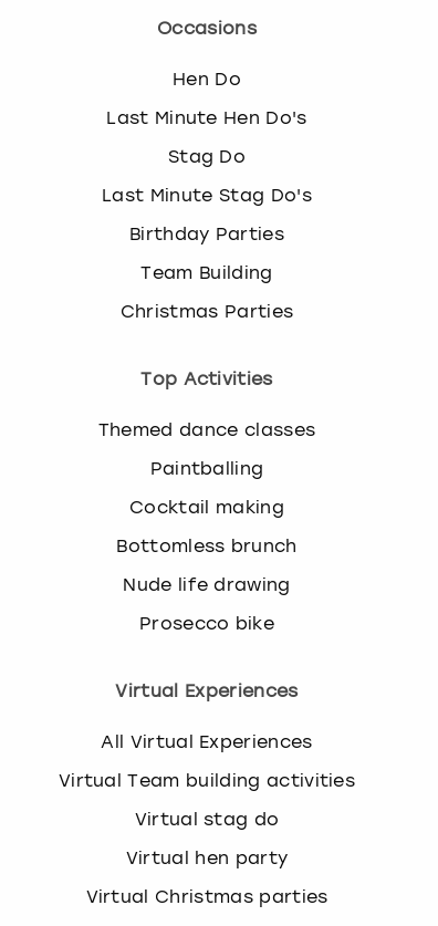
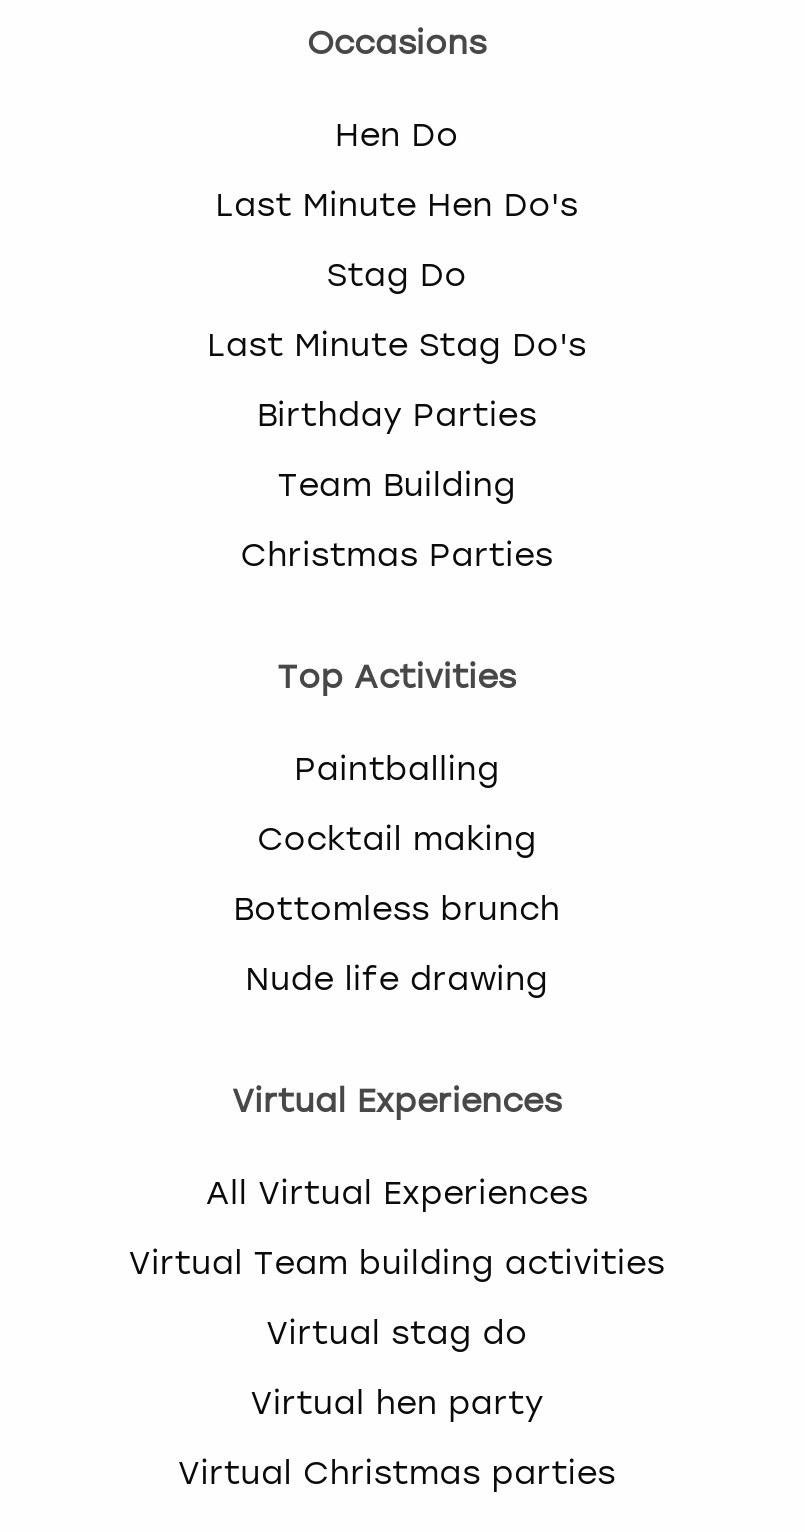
- Themed dance classes

- Prosecco bike
